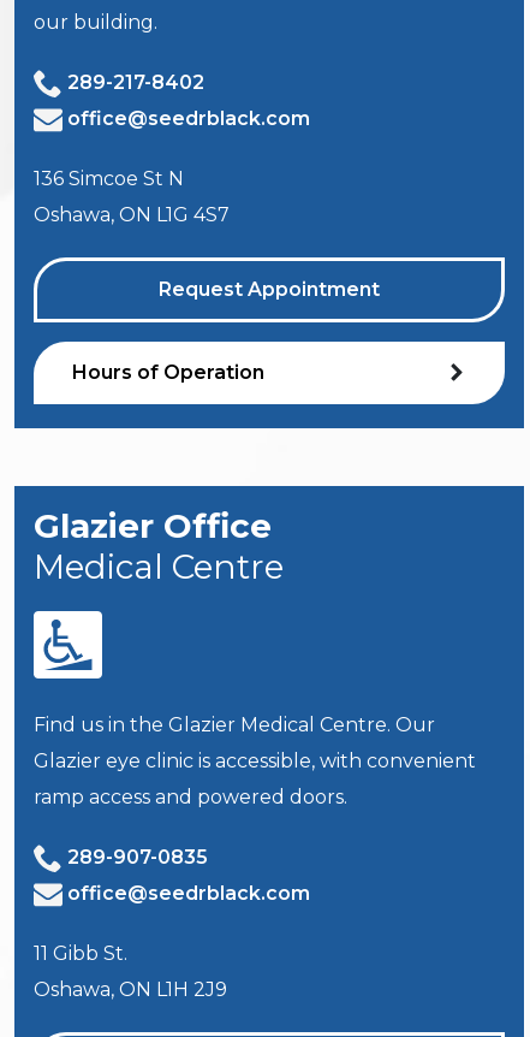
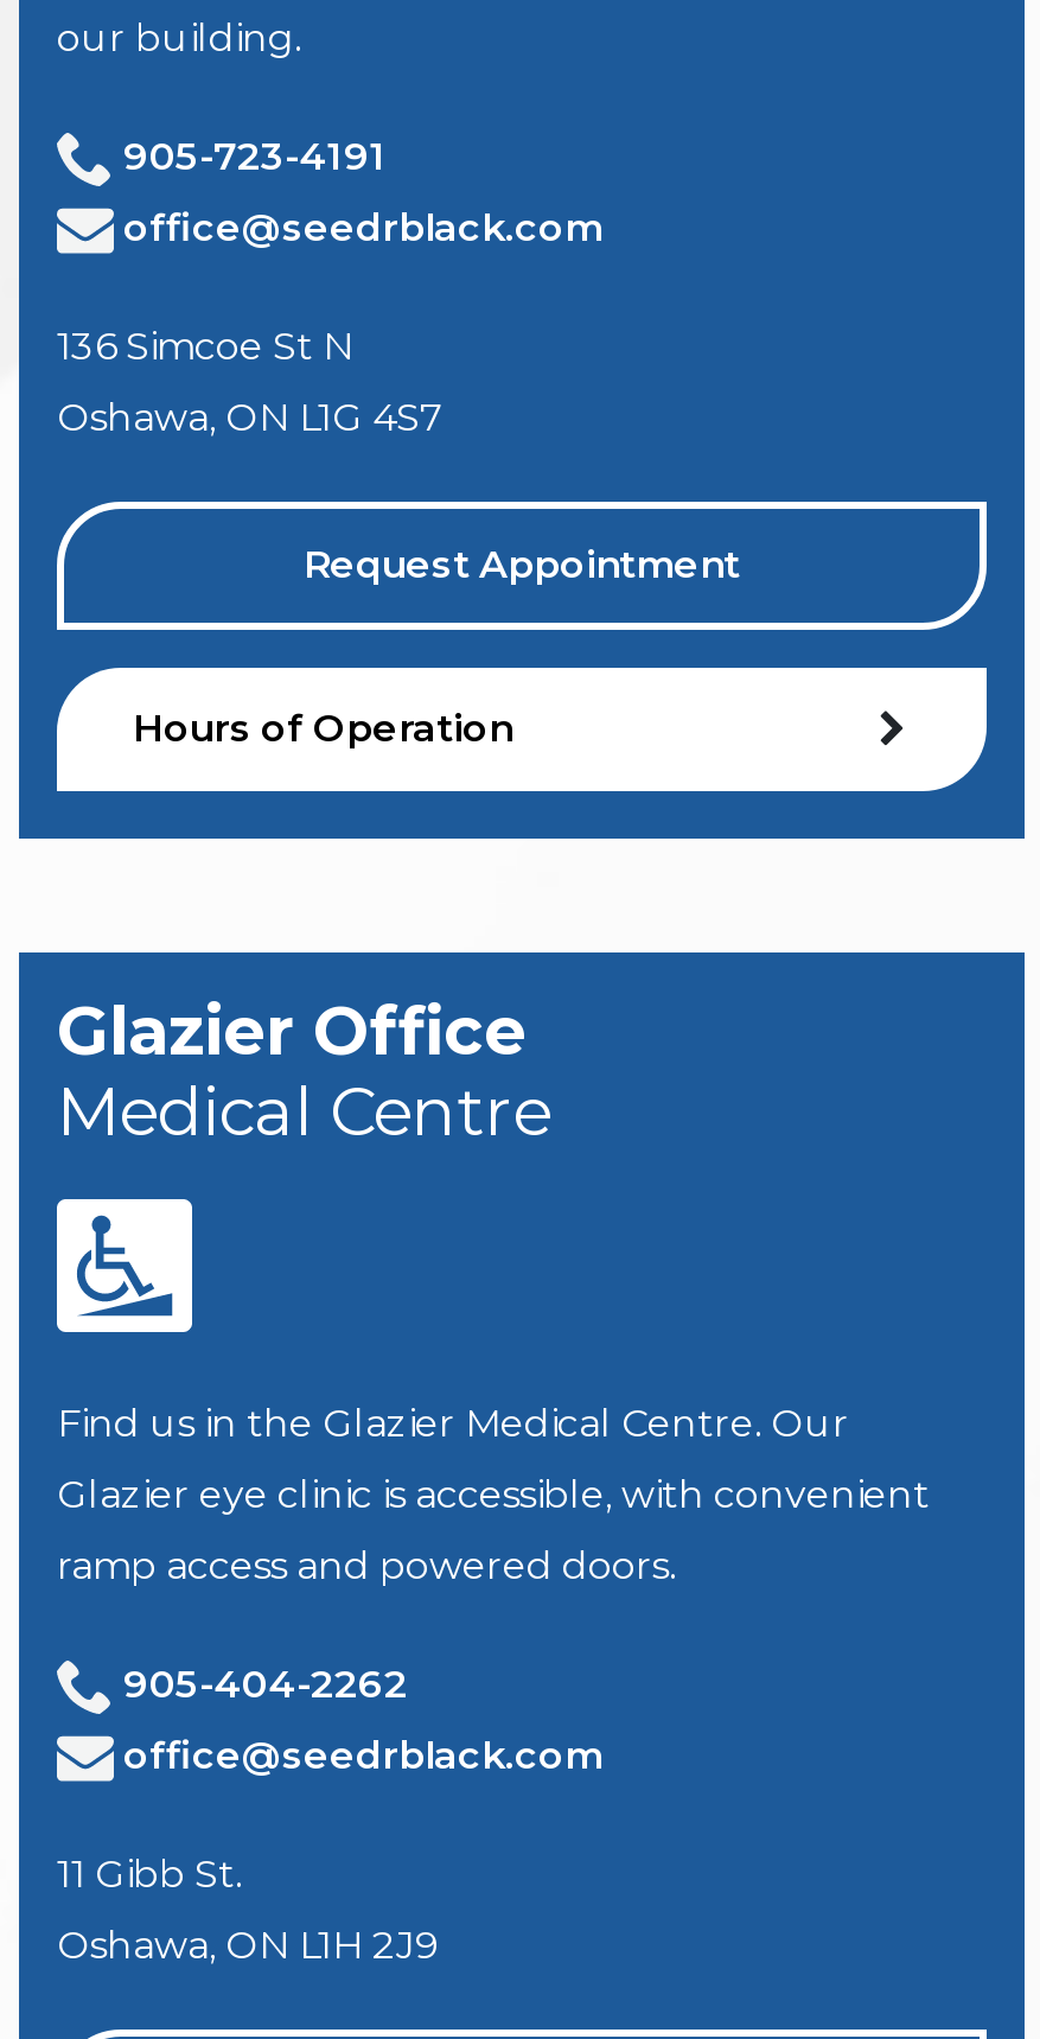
- 289-217-8402
+ 905-723-4191

- 289-907-0835
+ 905-404-2262
